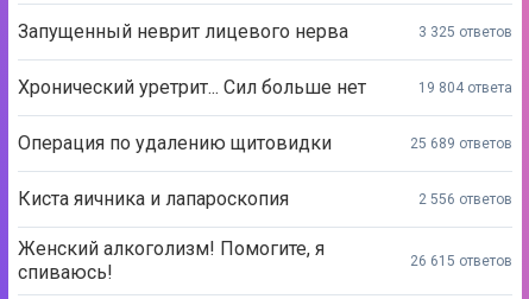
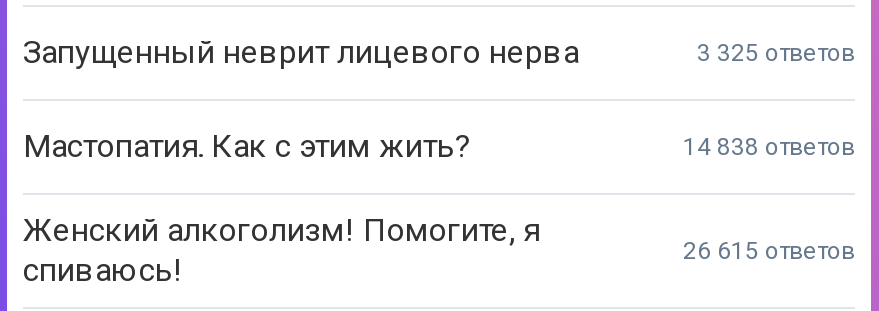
- Хронический уретрит... Сил больше нет
- 19 804 ответа
- Операция по удалению щитовидки
- 25 689 ответов
- Киста яичника и лапароскопия
- 2 556 ответов
+ Мастопатия. Как с этим жить?
+ 14 838 ответов
